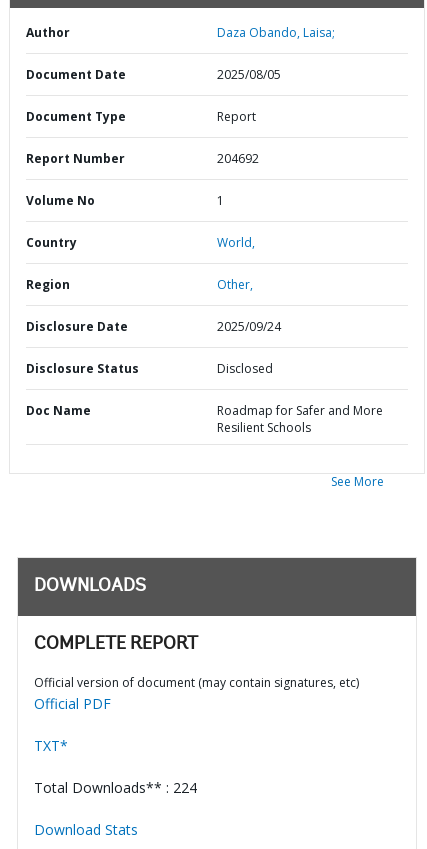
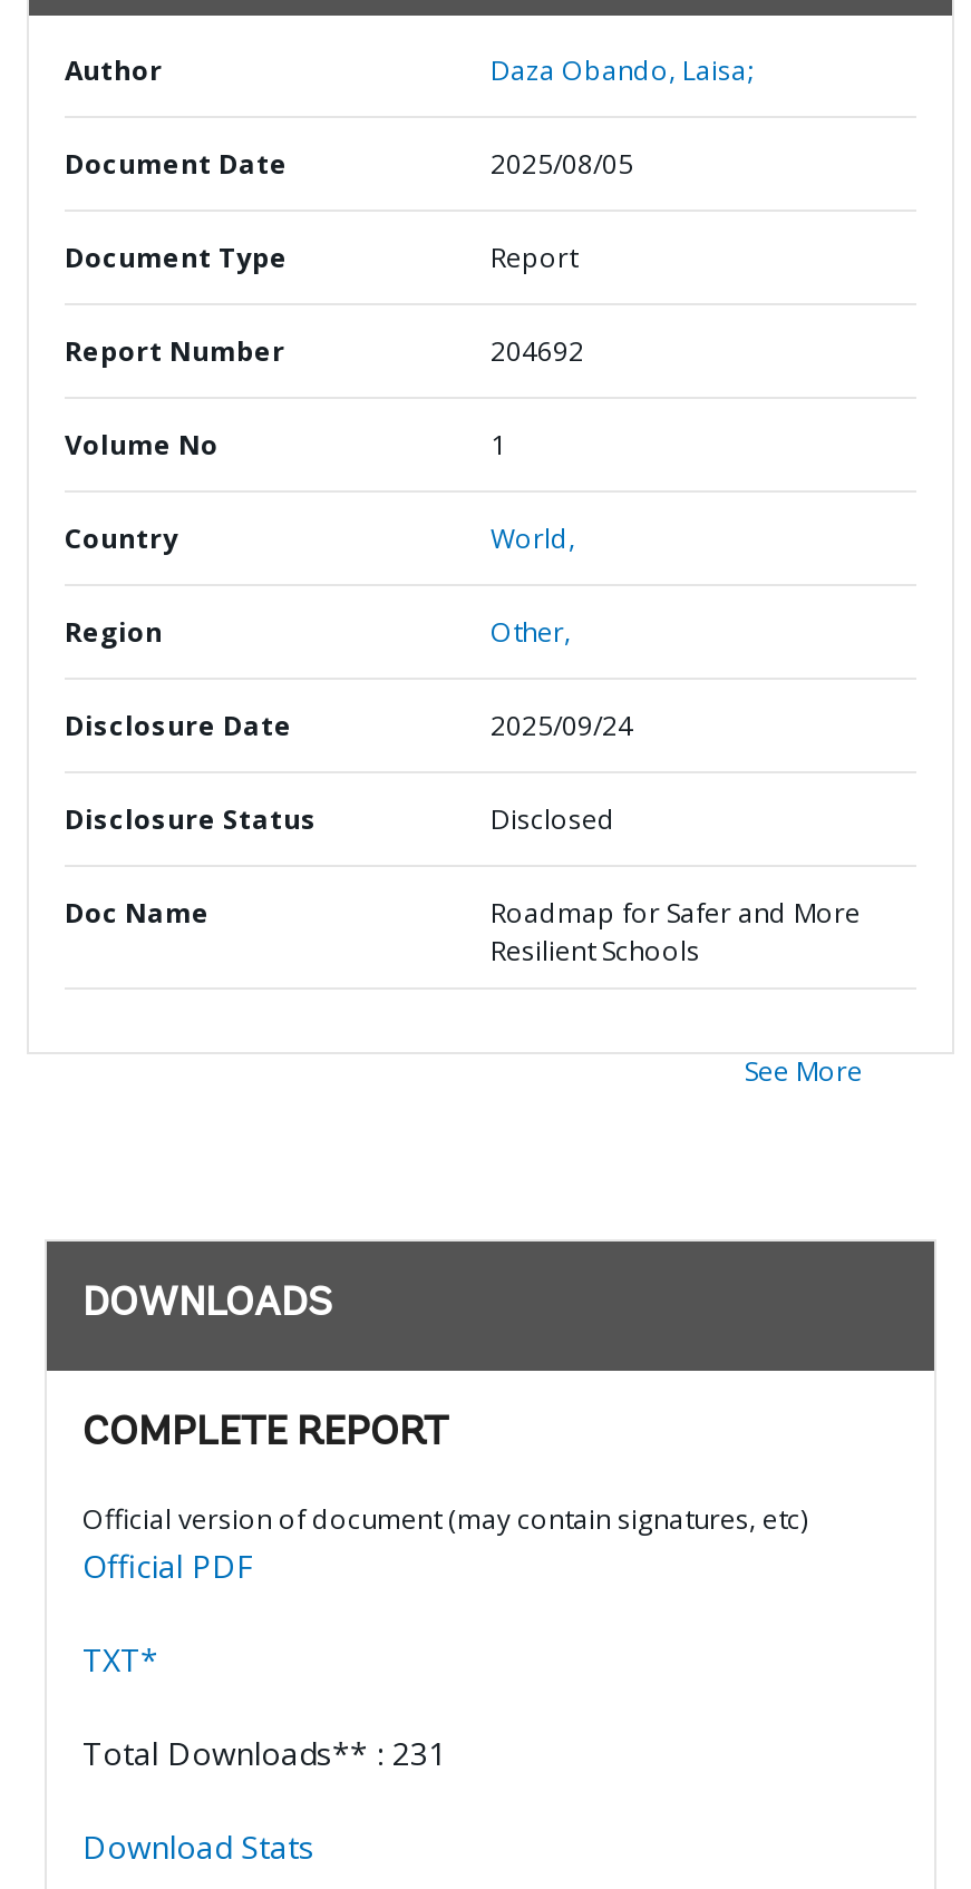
- Total Downloads** : 224
+ Total Downloads** : 231
